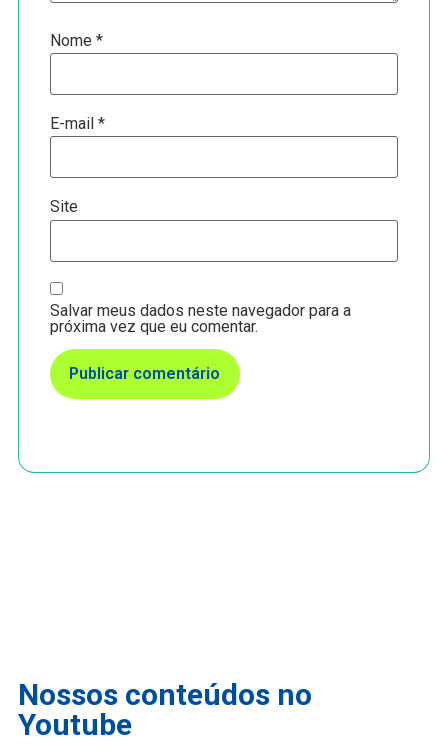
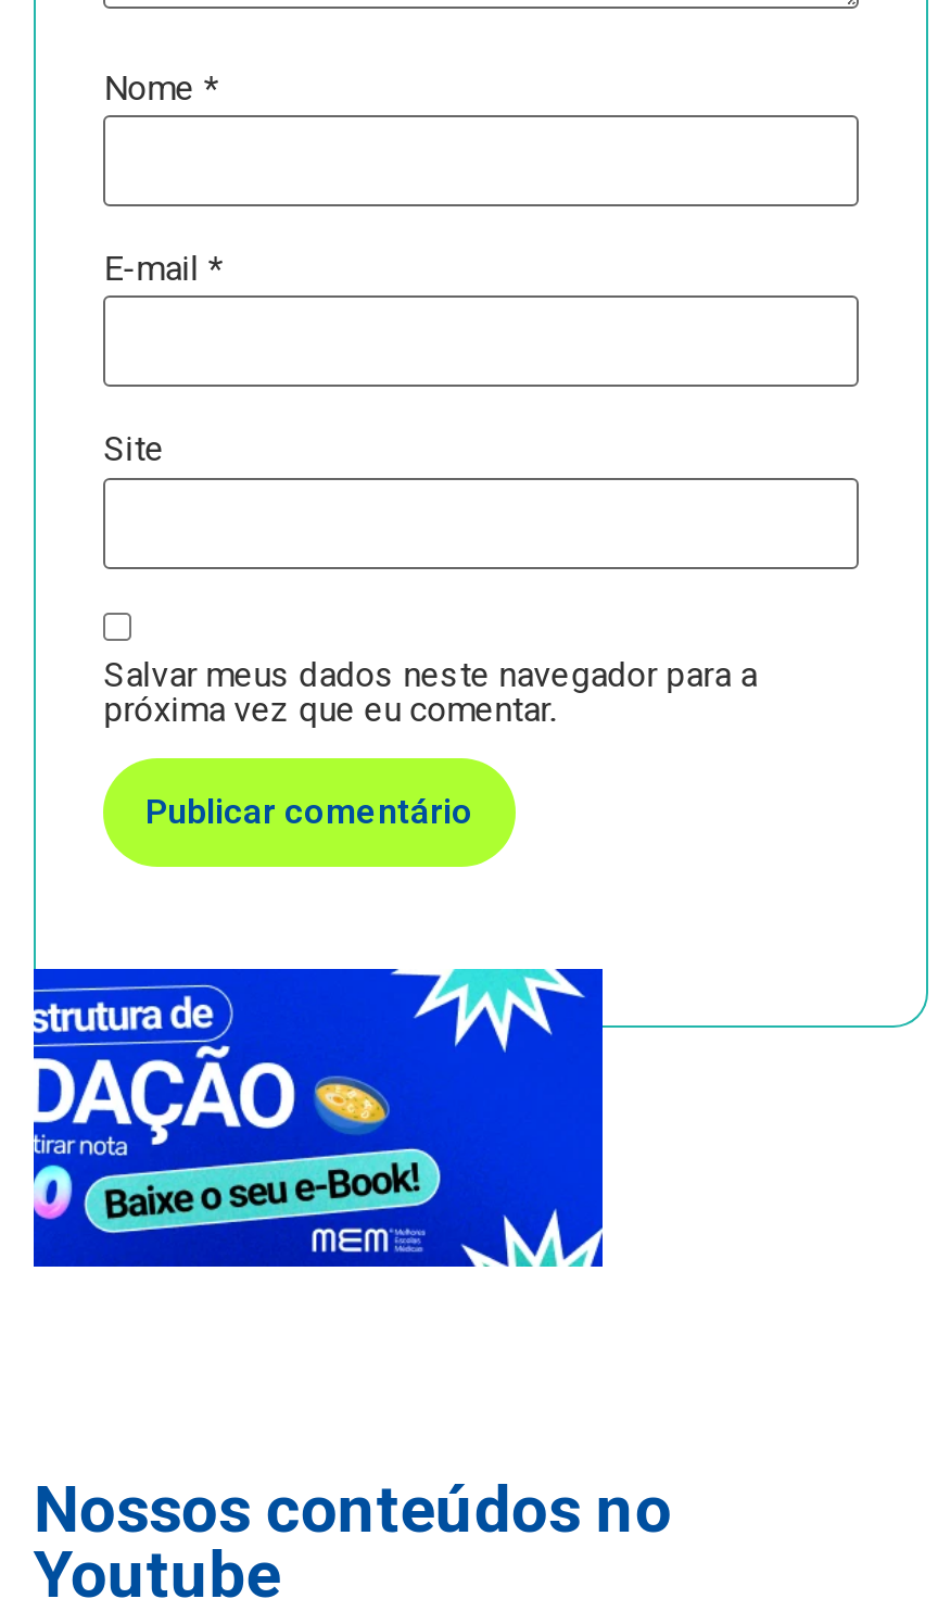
+ [image]
